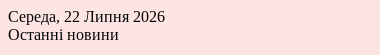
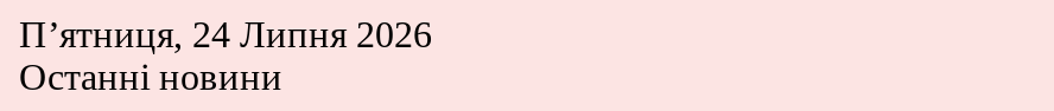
- Середа, 22 Липня 2026
+ П’ятниця, 24 Липня 2026
